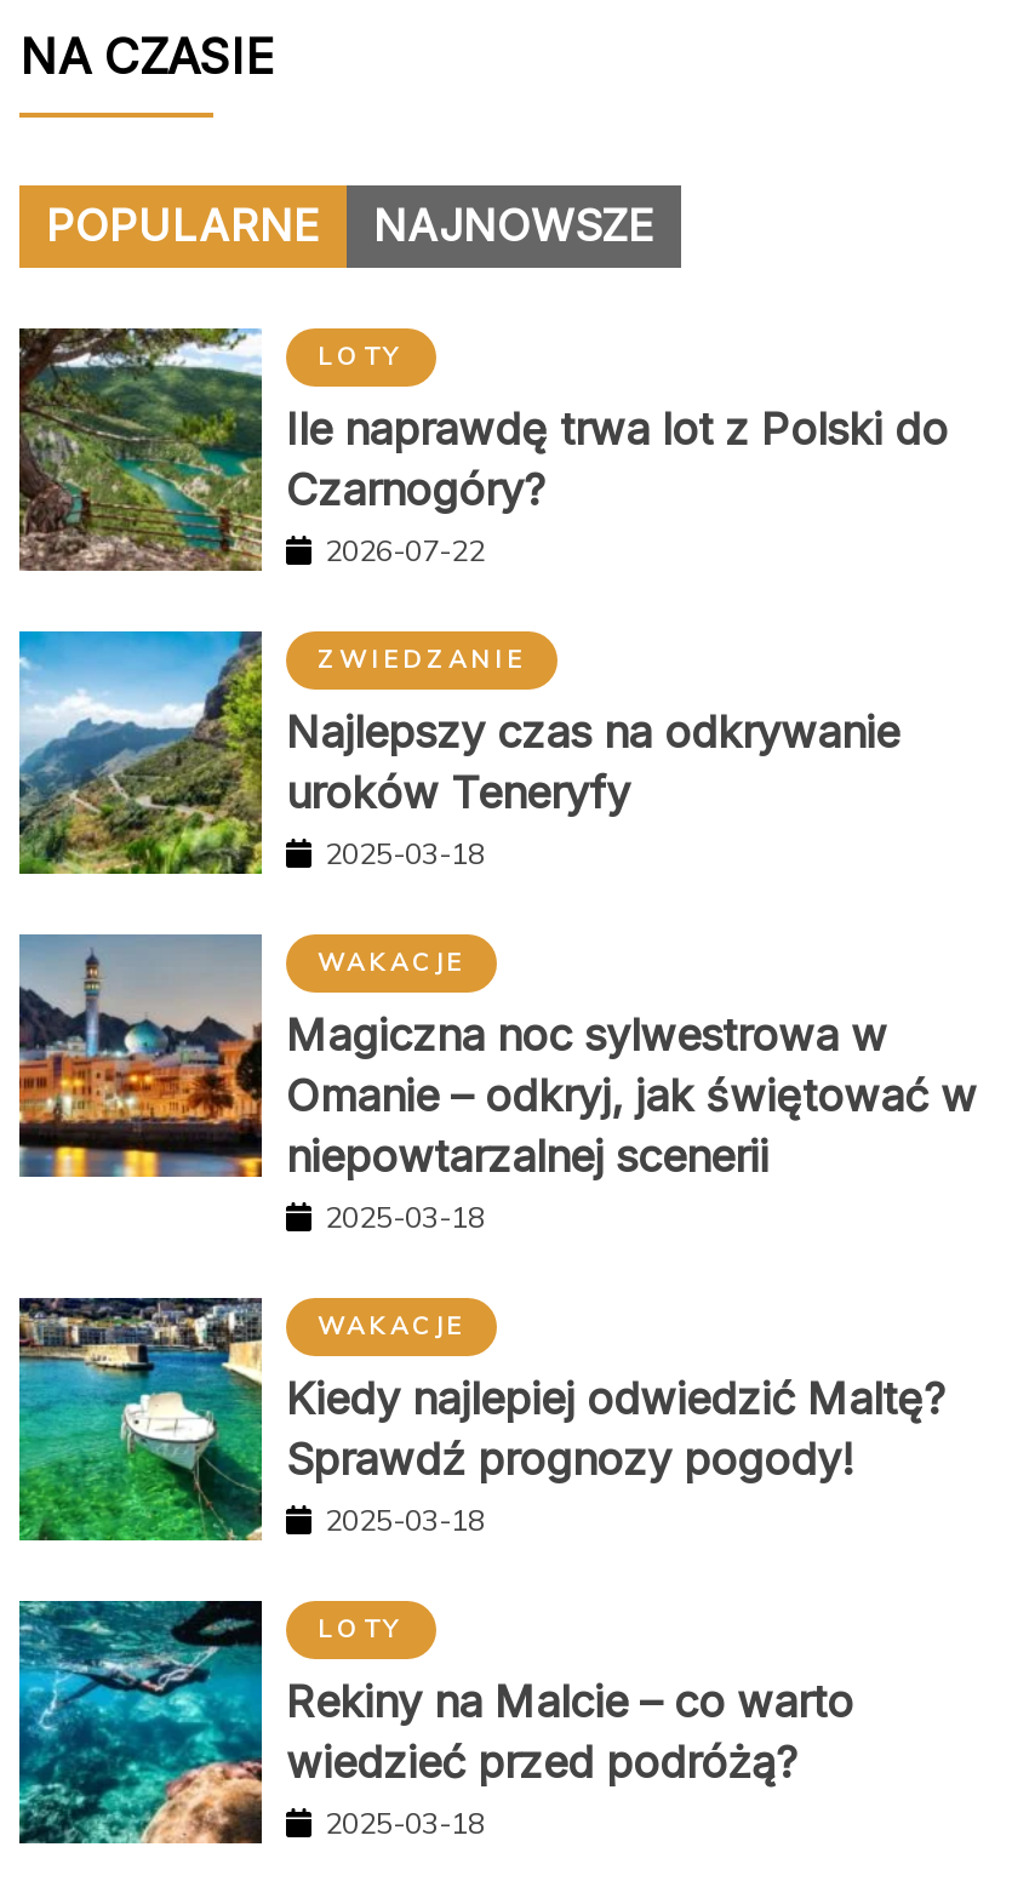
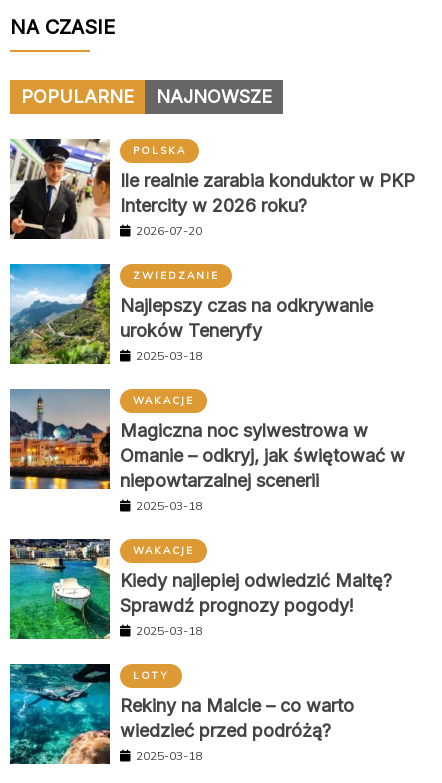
- [image]
- Ile naprawdę trwa lot z Polski do
- Czarnogóry?
- 2026-07-22
+ [image]
+ Ile realnie zarabia konduktor w PKP
+ Intercity w 2026 roku?
+ 2026-07-20

- LOTY
+ POLSKA
